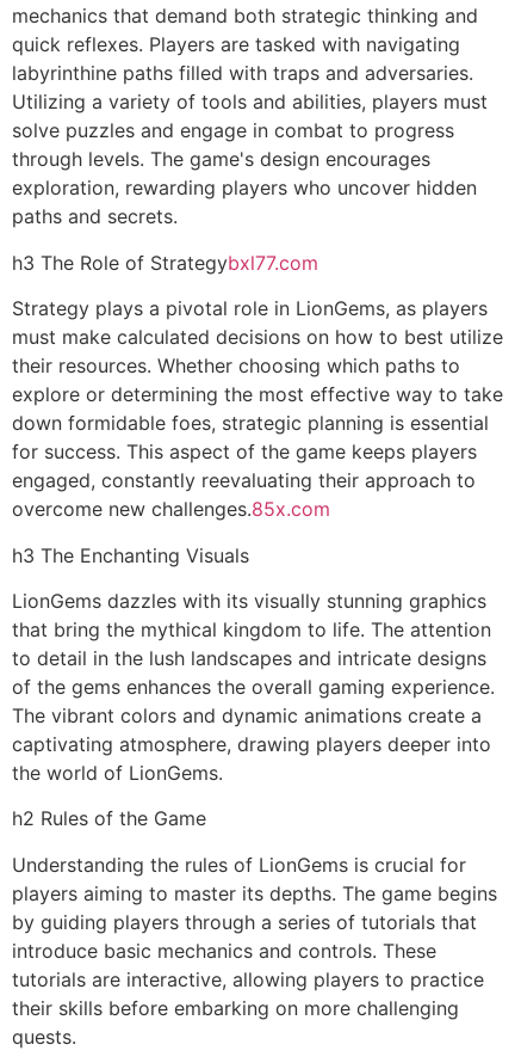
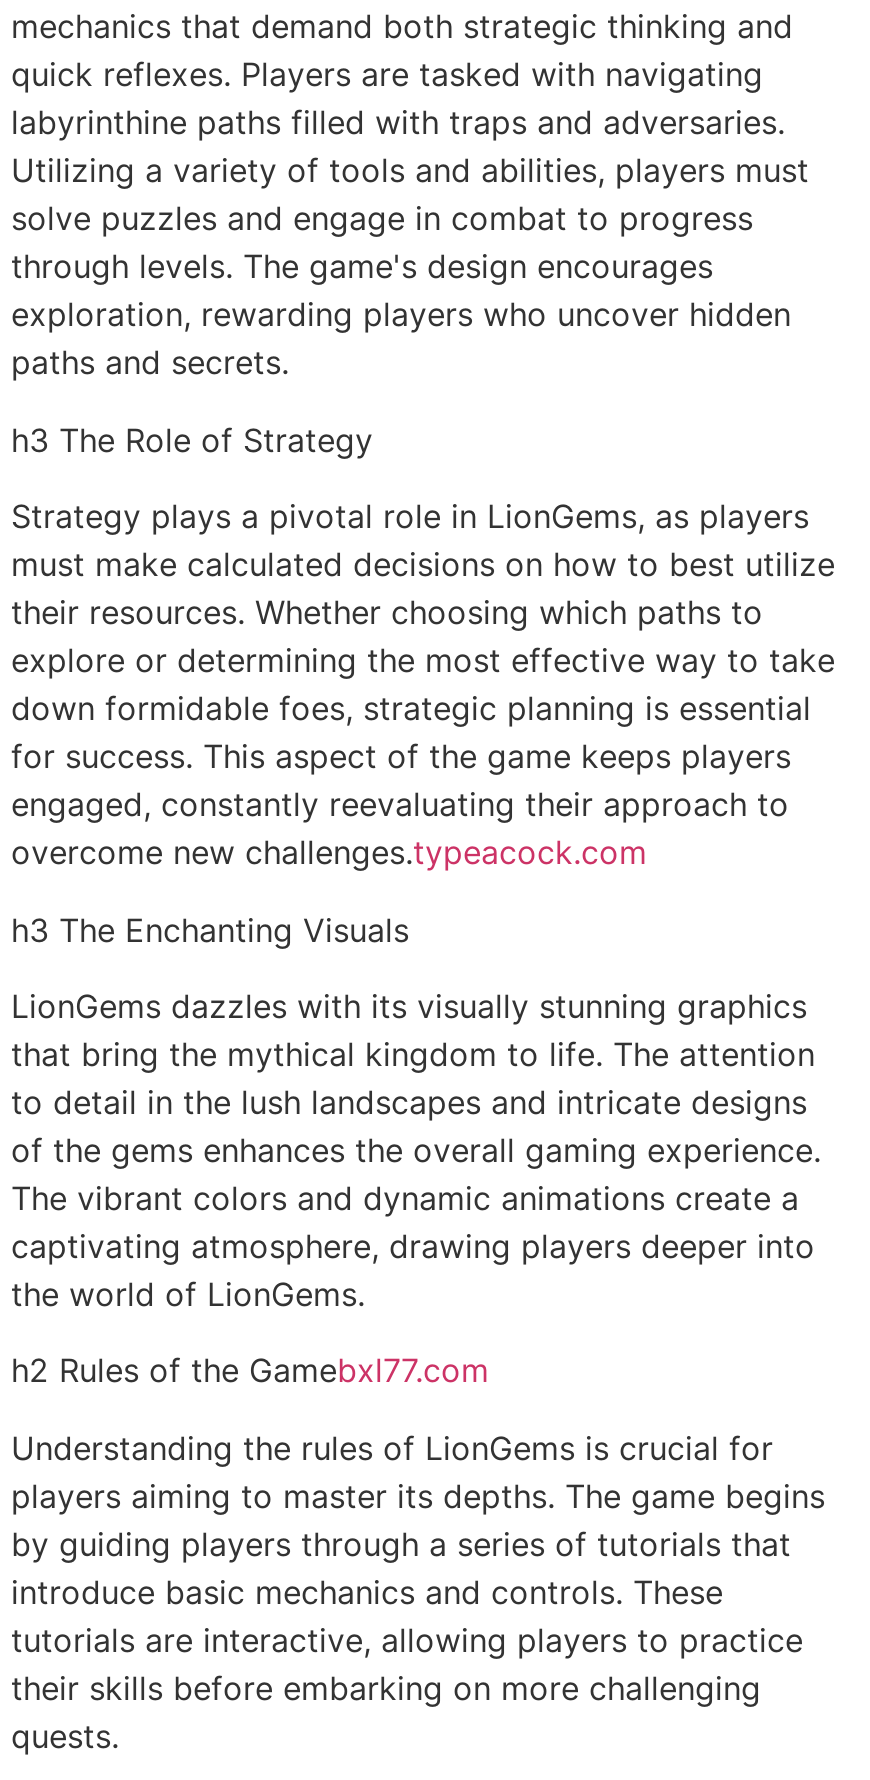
- h3 The Role of Strategybxl77.com
+ h3 The Role of Strategy

- overcome new challenges.85x.com
+ overcome new challenges.typeacock.com

- h2 Rules of the Game
+ h2 Rules of the Gamebxl77.com
